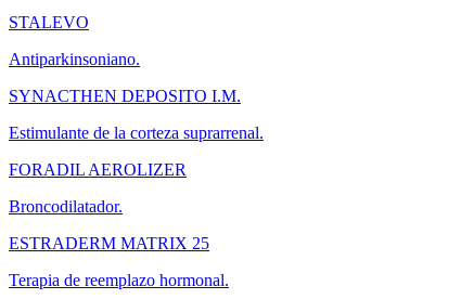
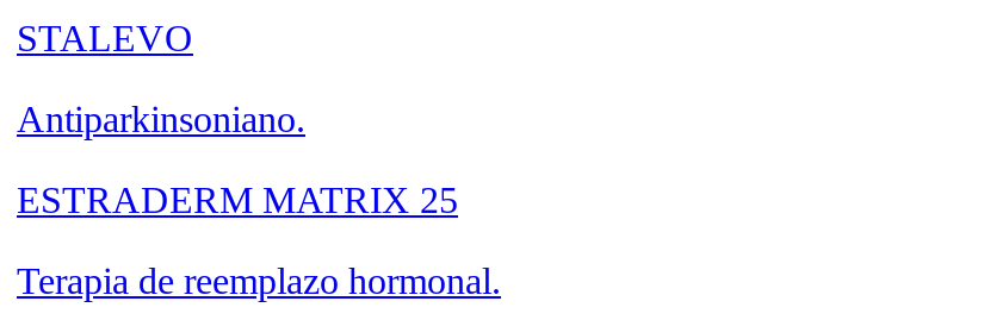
- SYNACTHEN DEPOSITO I.M.
- Estimulante de la corteza suprarrenal.
- FORADIL AEROLIZER
- Broncodilatador.
